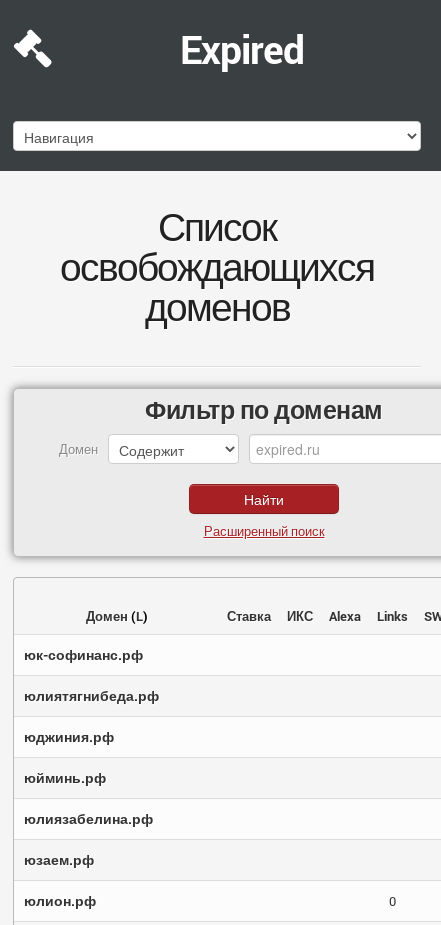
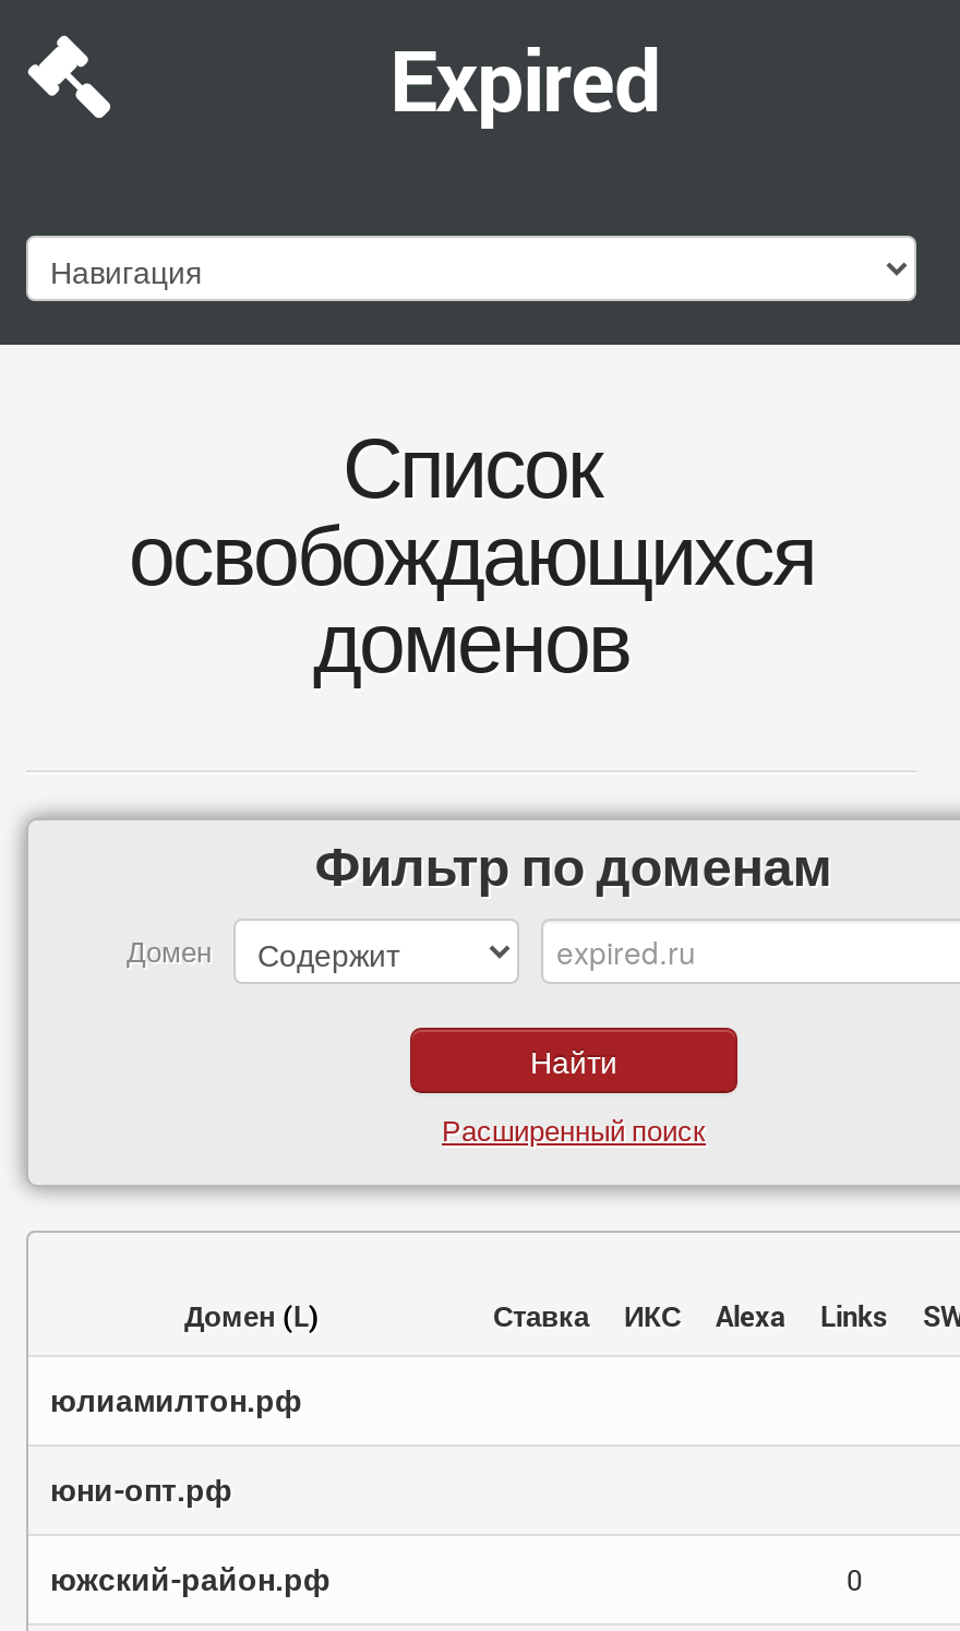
- юк-софинанс.рф
- юлиятягнибеда.рф
- юджиния.рф
- юйминь.рф
- юлиязабелина.рф
- юзаем.рф
- юлион.рф
+ юлиамилтон.рф
+ юни-опт.рф
+ южский-район.рф
